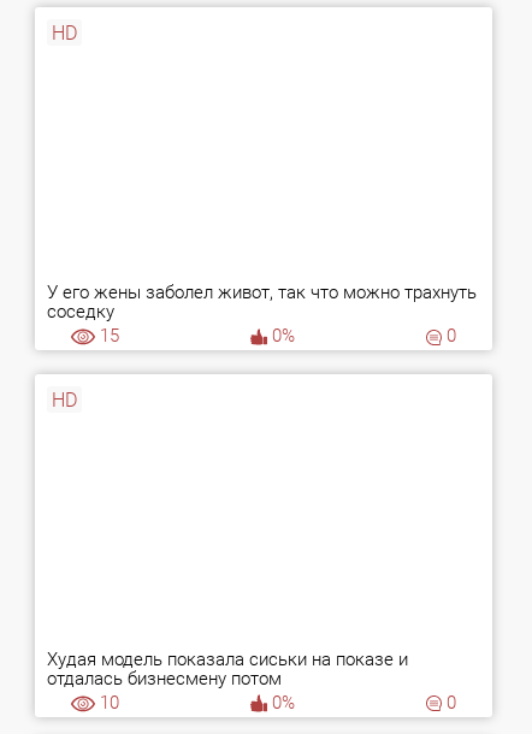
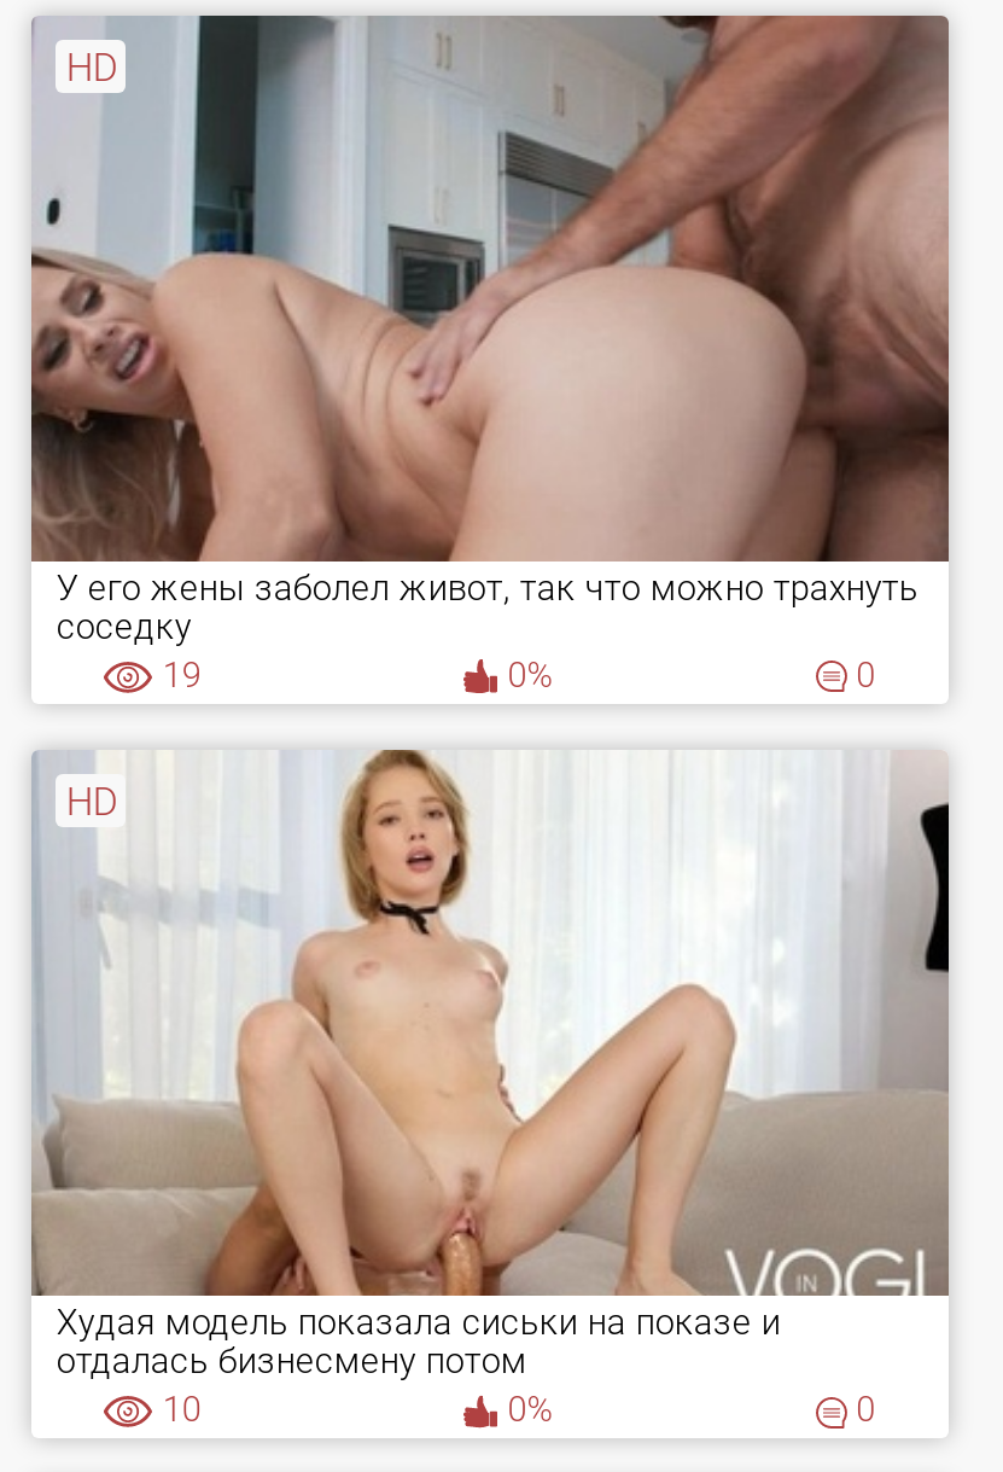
+ [image]

- 15
+ 19

+ [image]
